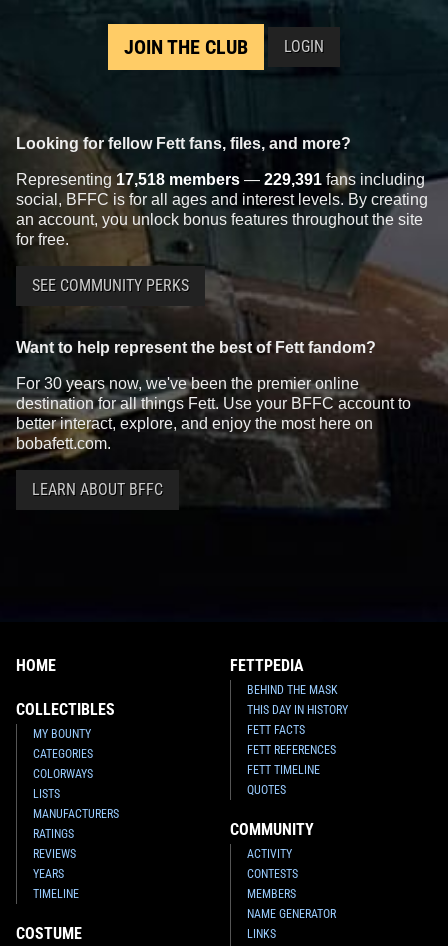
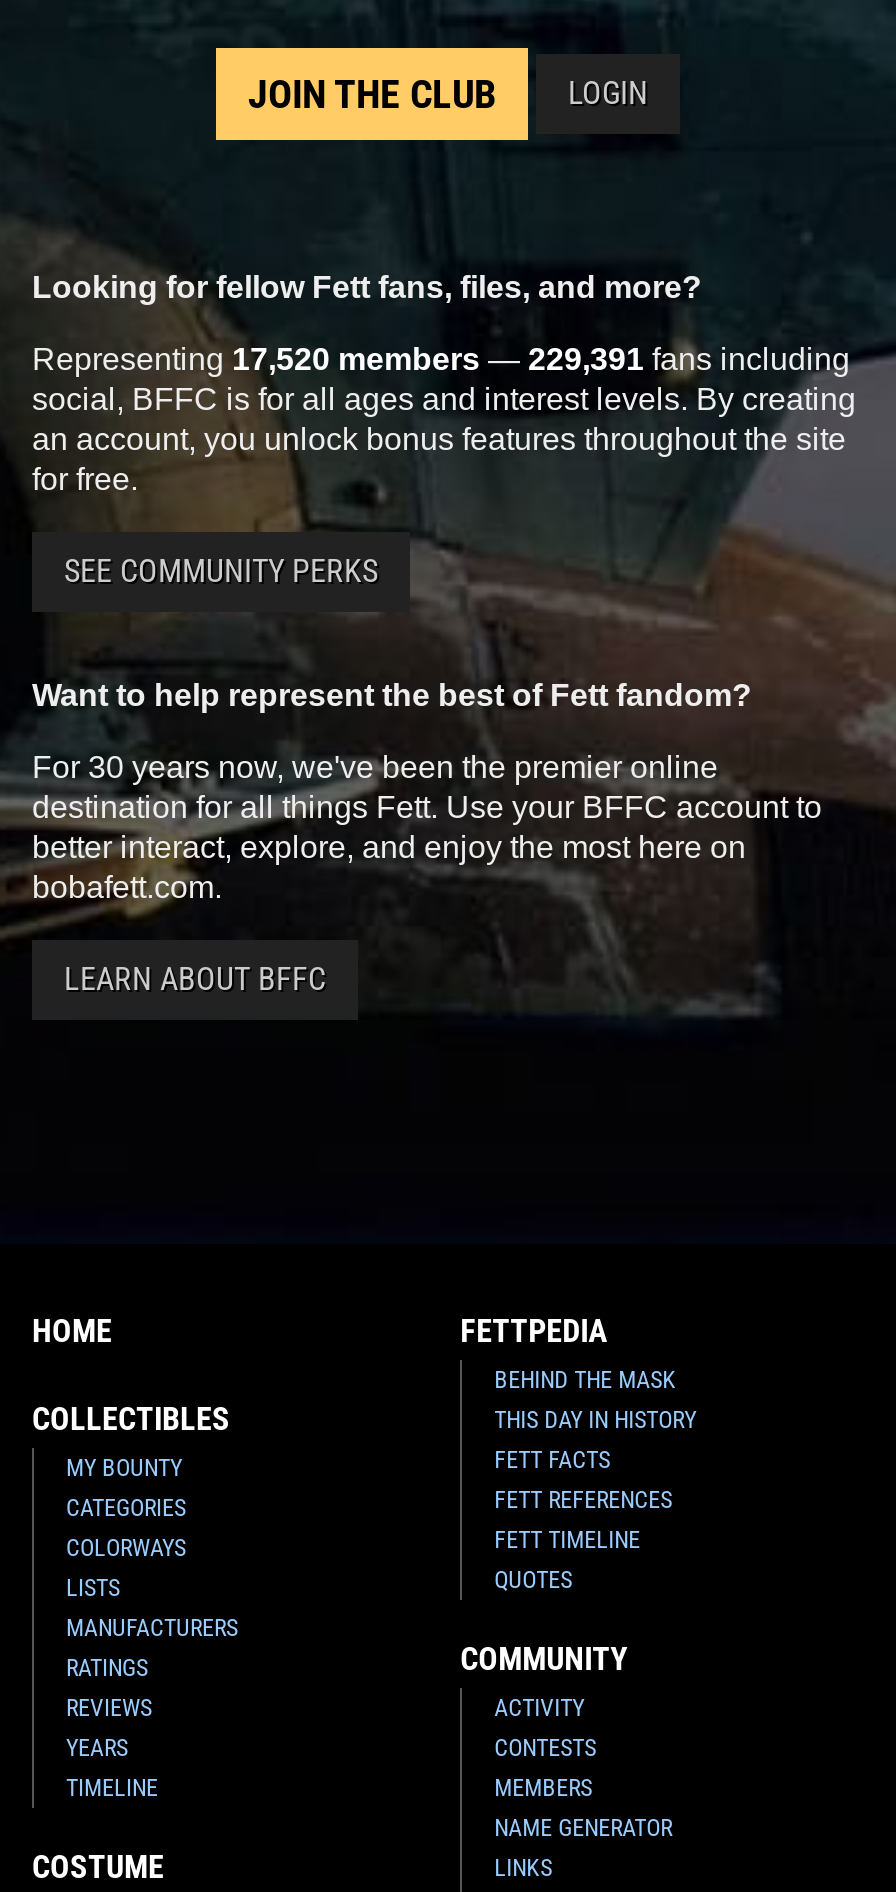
- Representing 17,518 members — 229,391 fans including
+ Representing 17,520 members — 229,391 fans including
